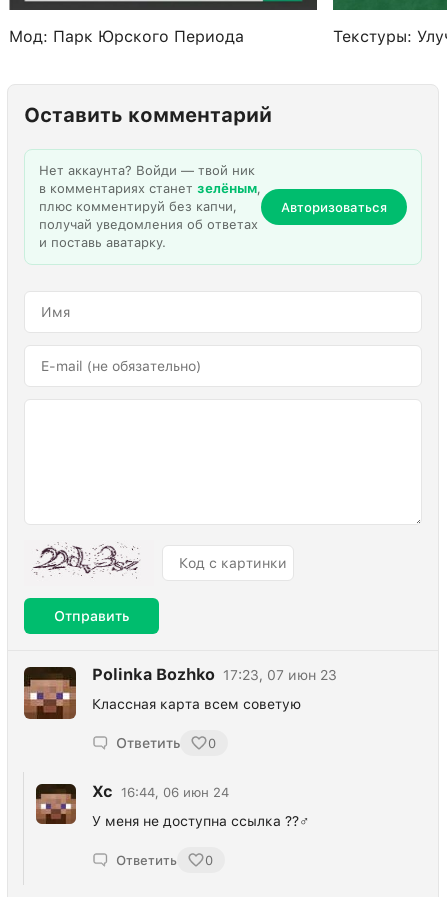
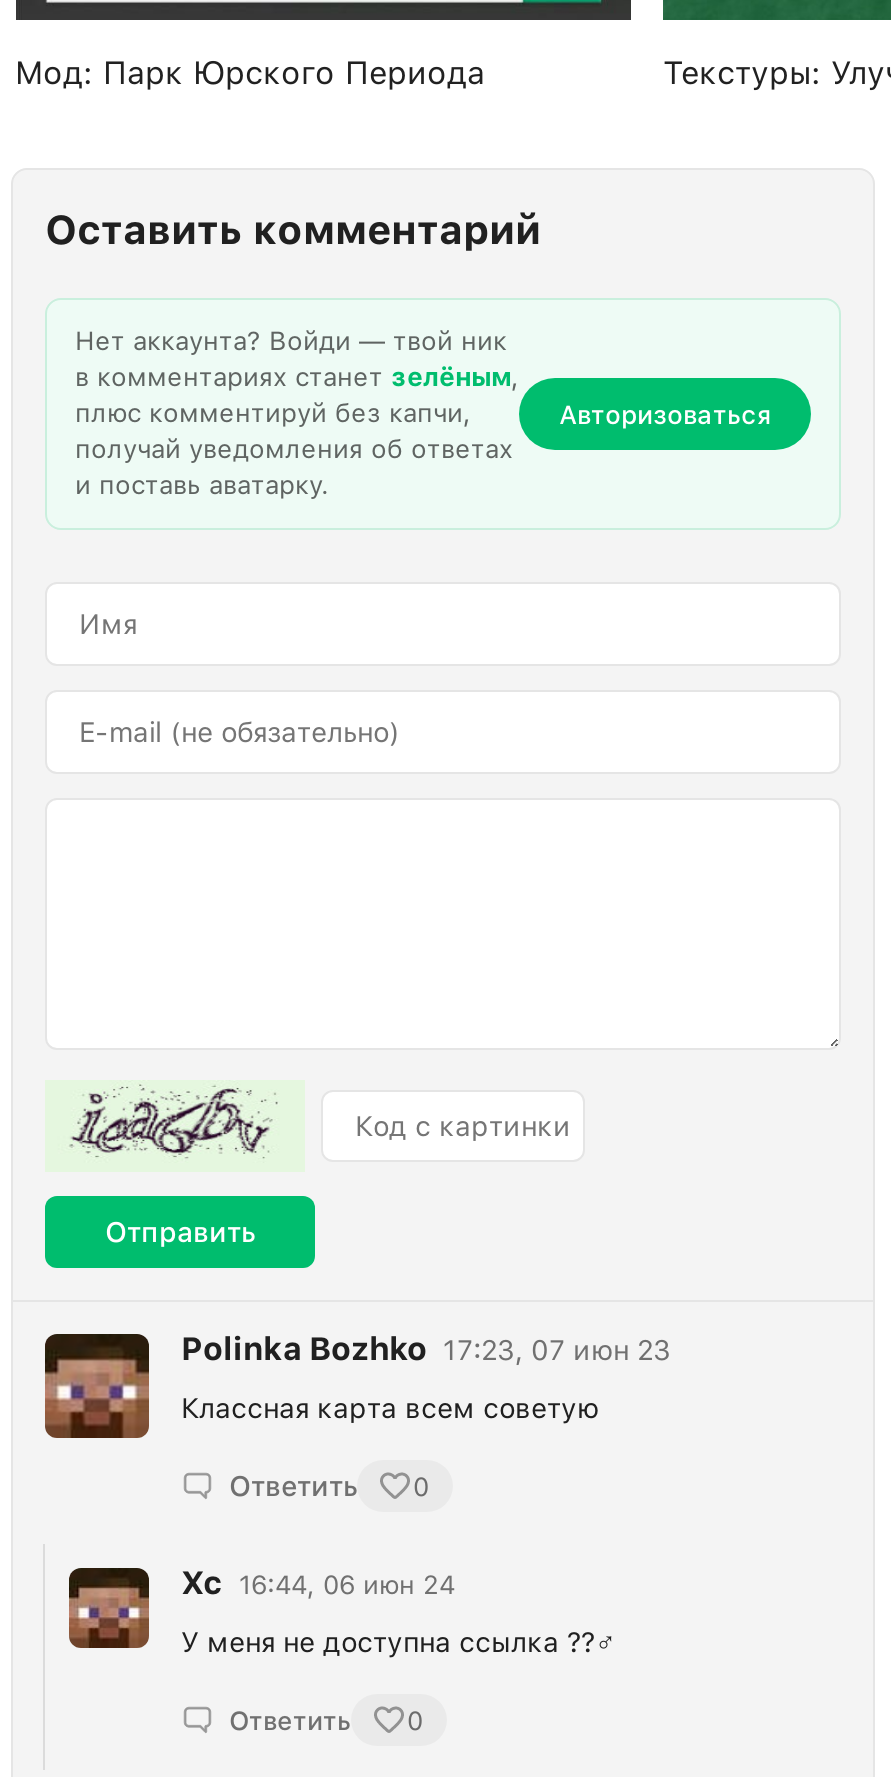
- [image]
+ [image]
